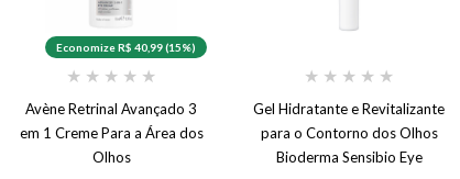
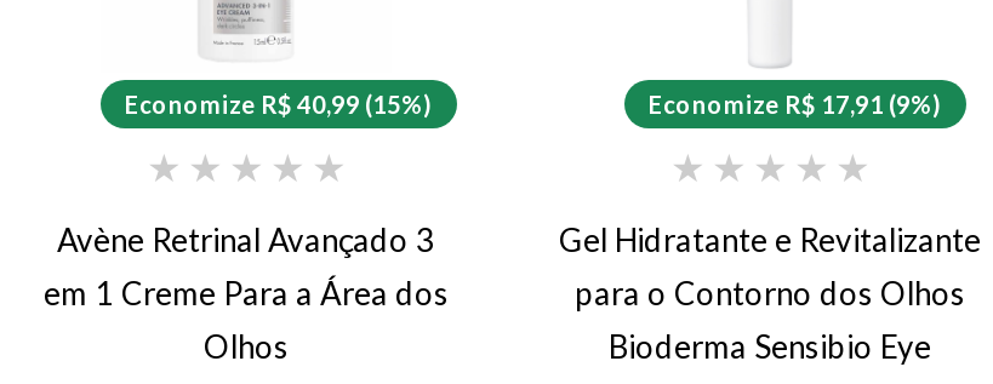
+ Economize R$ 17,91 (9%)
